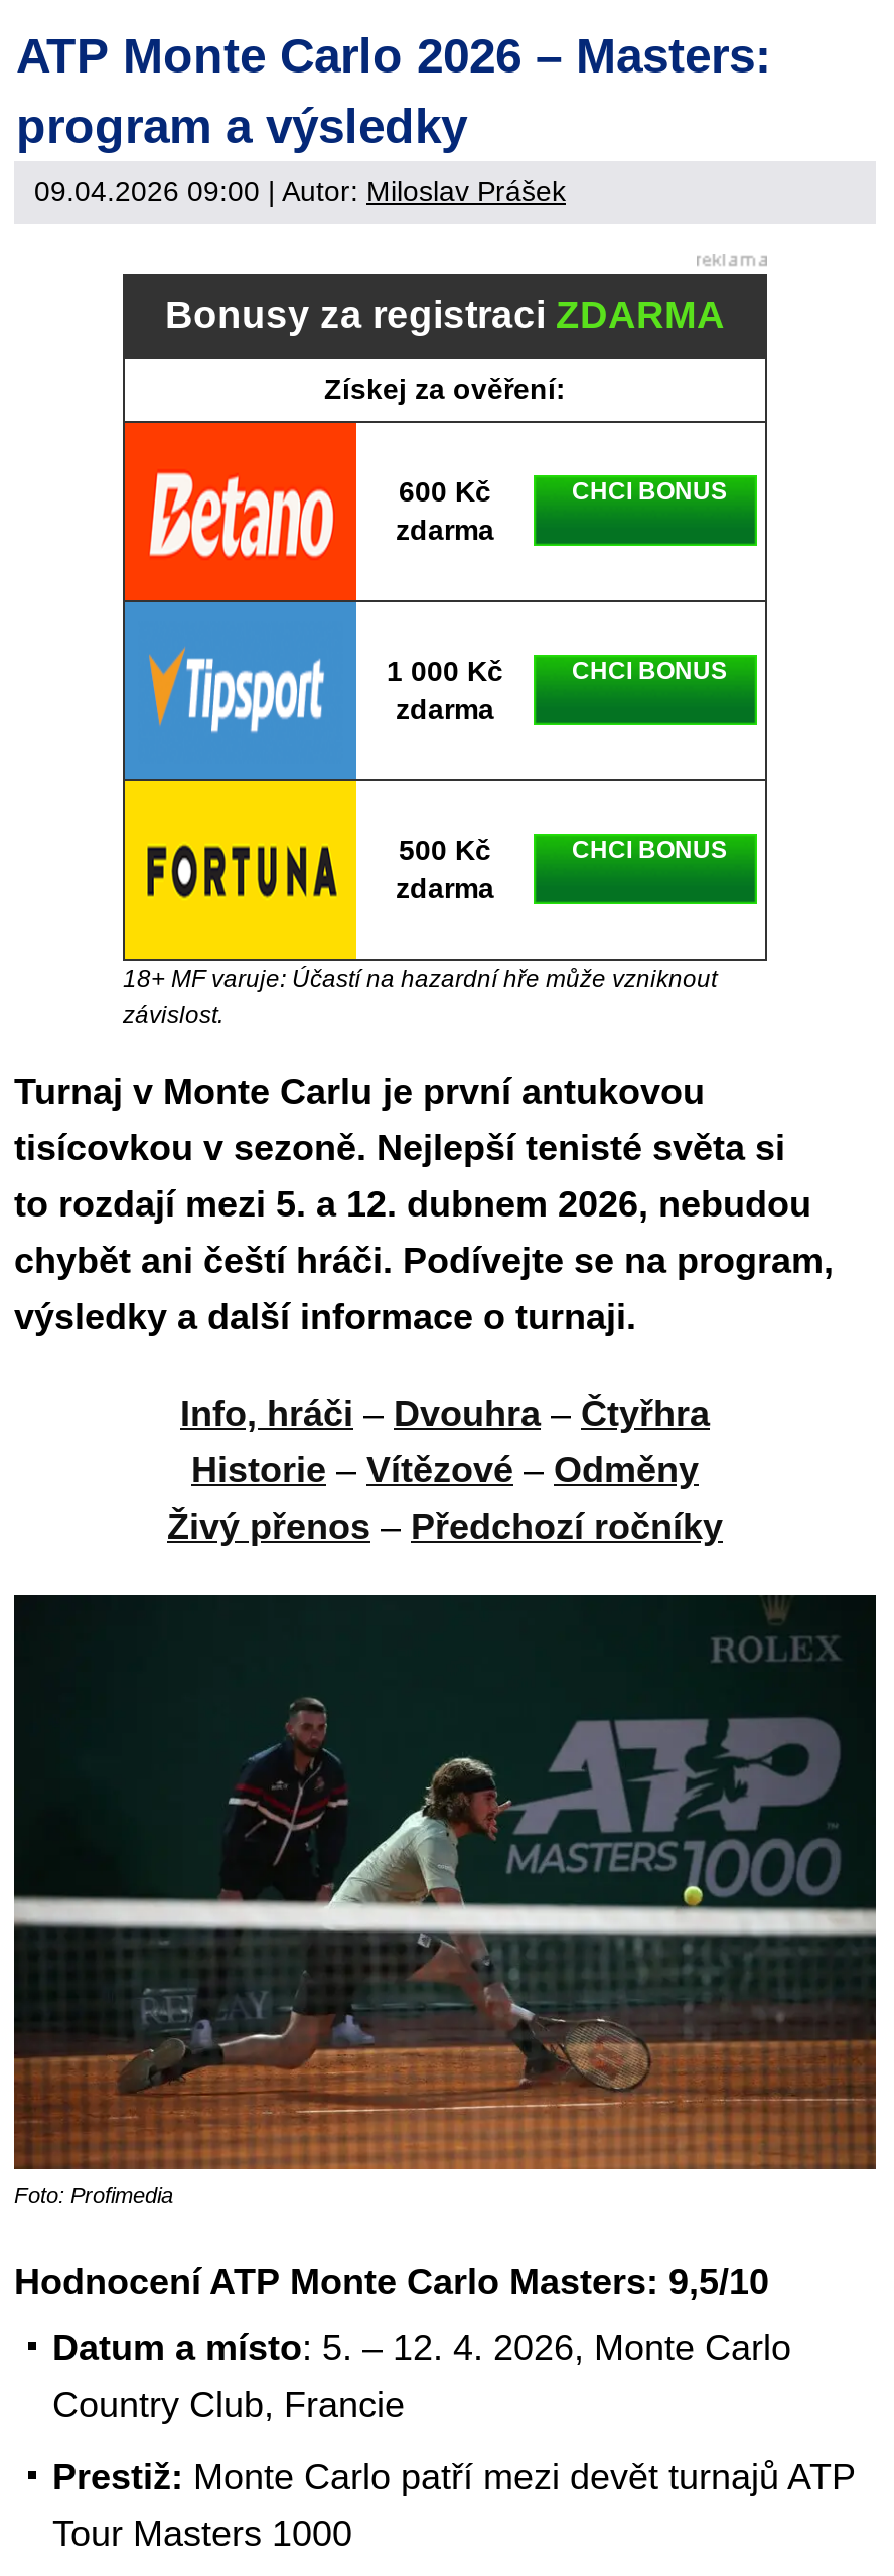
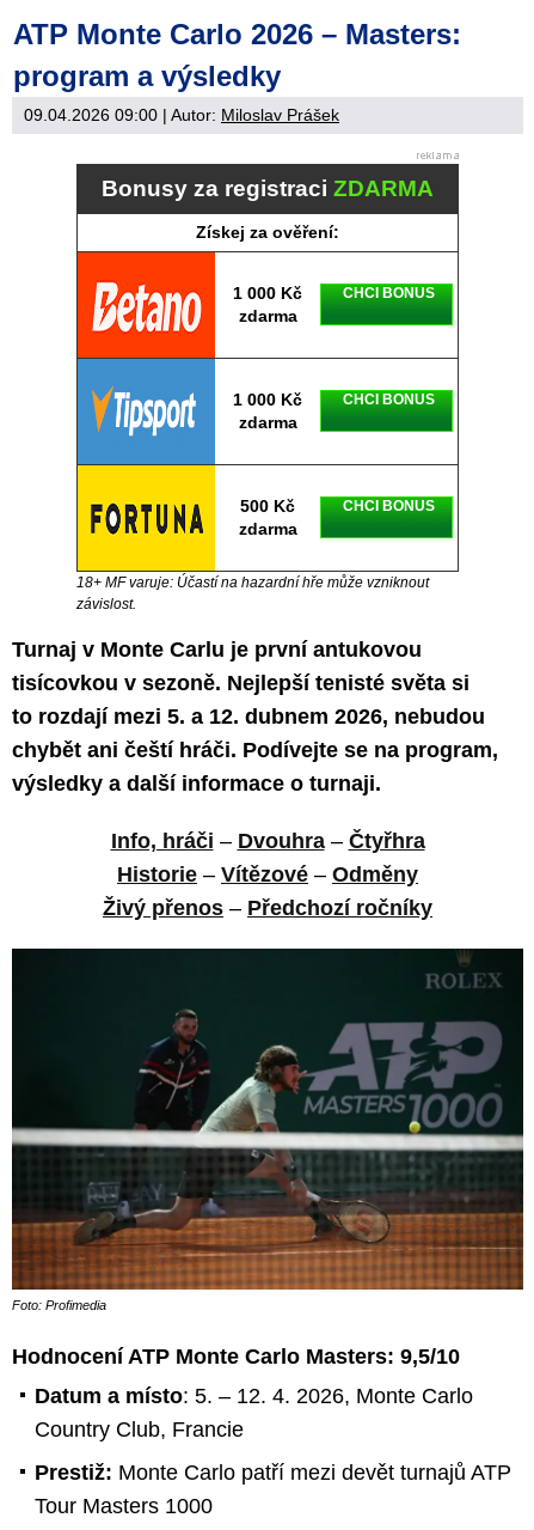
- 600 Kč
+ 1 000 Kč
